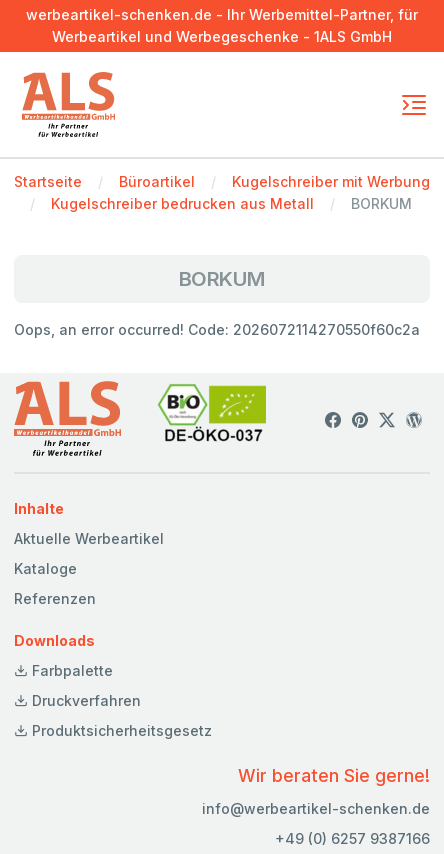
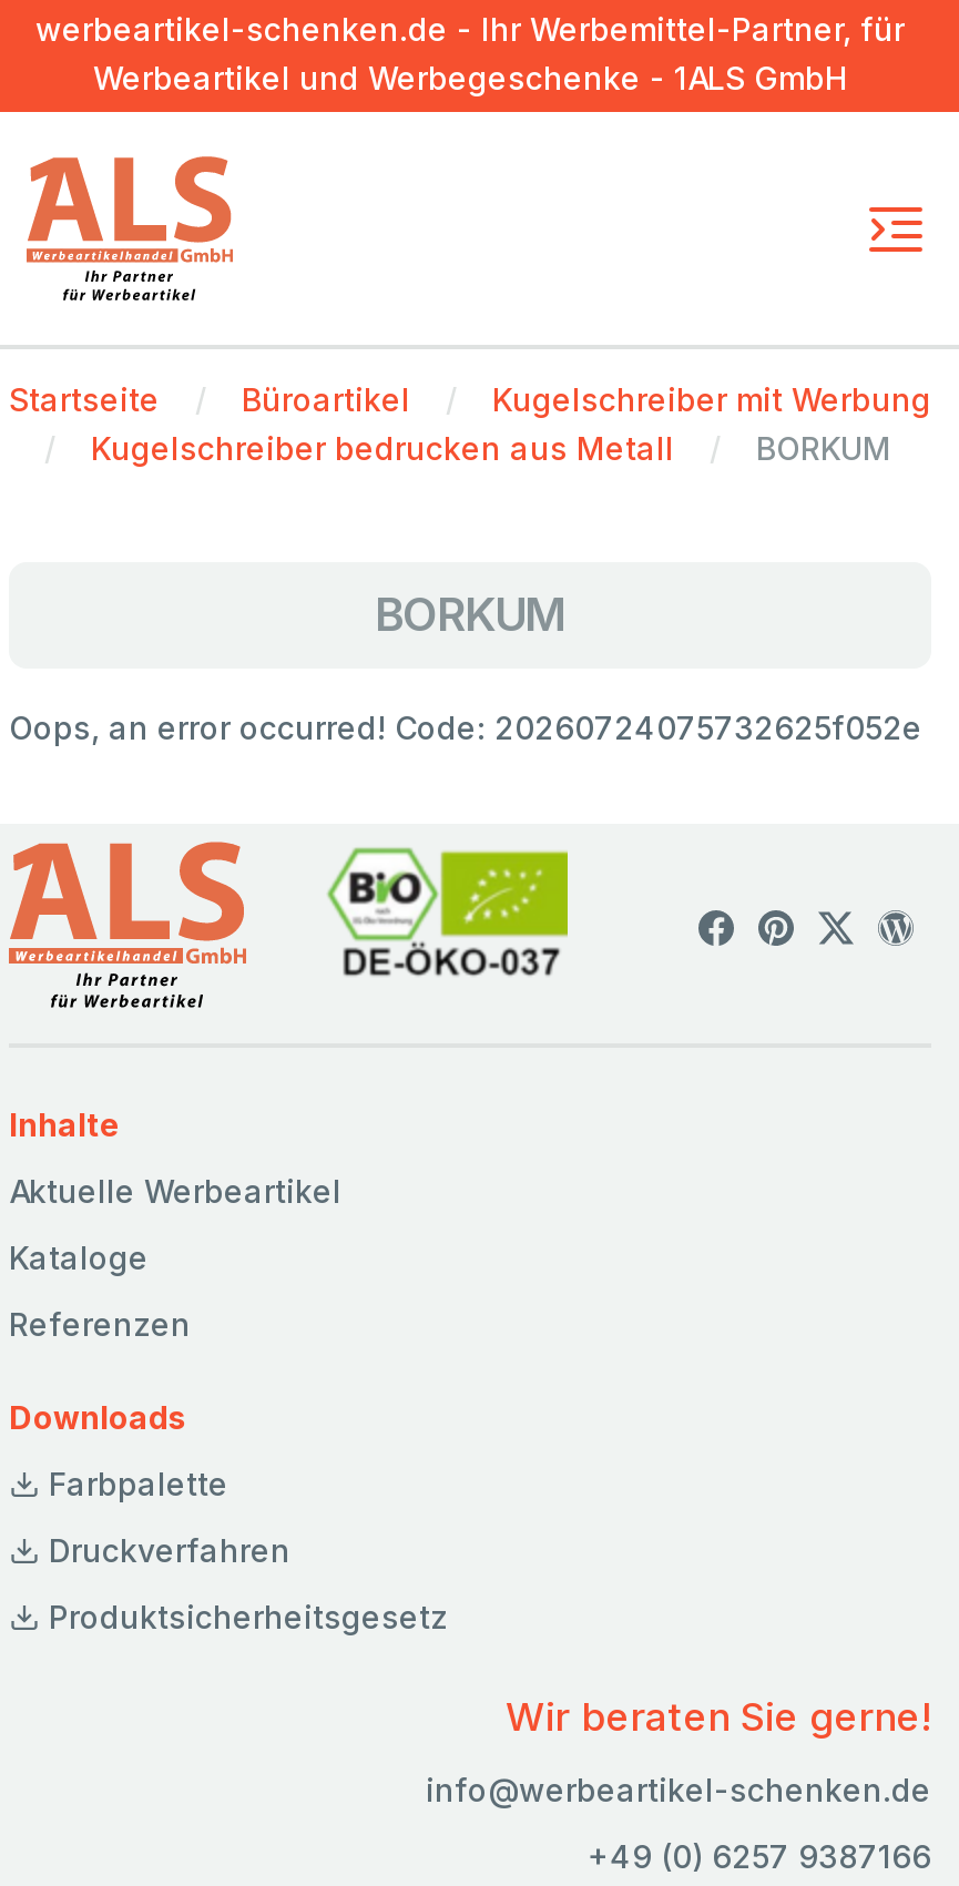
- Oops, an error occurred! Code: 2026072114270550f60c2a
+ Oops, an error occurred! Code: 20260724075732625f052e
